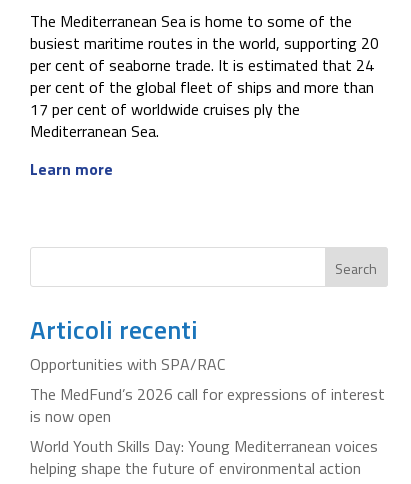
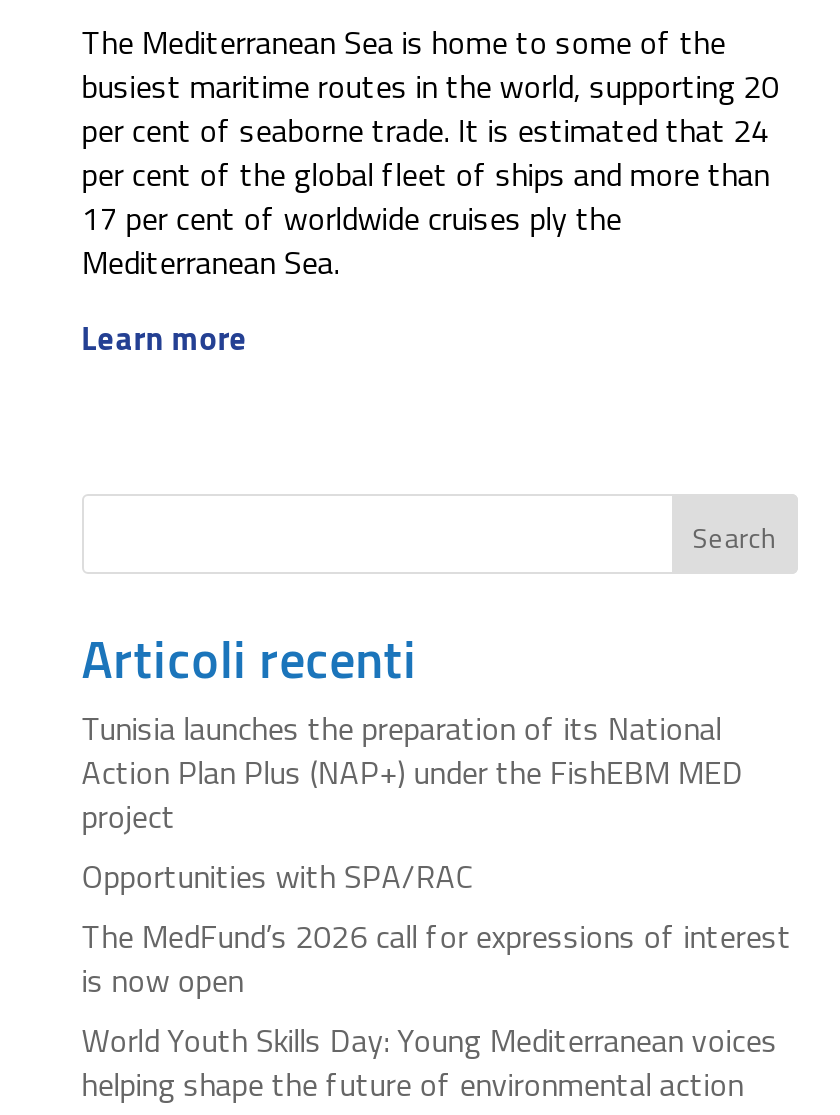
+ Tunisia launches the preparation of its National
+ Action Plan Plus (NAP+) under the FishEBM MED
+ project
